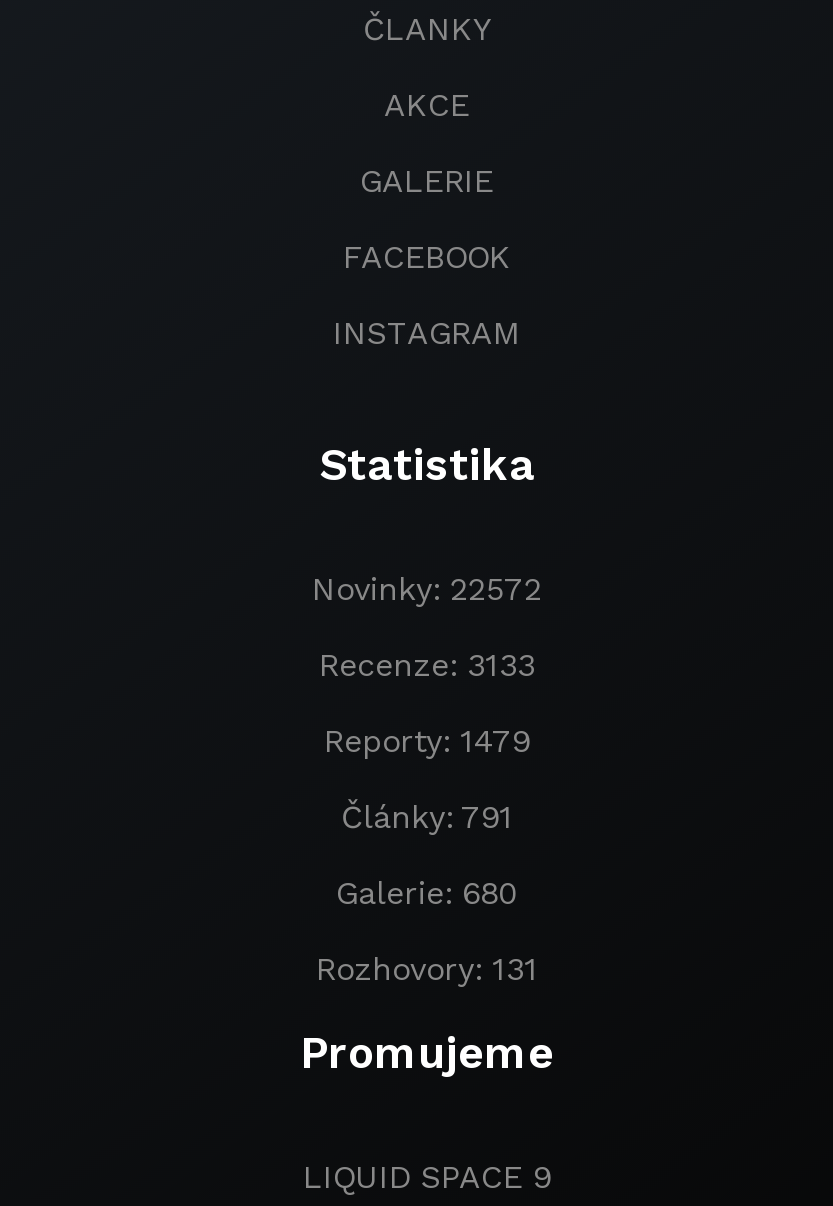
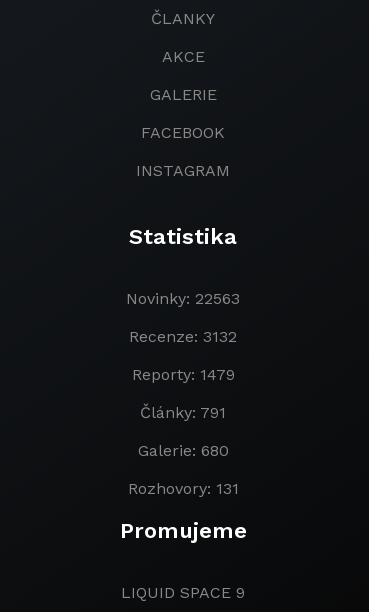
- Novinky: 22572
+ Novinky: 22563

- Recenze: 3133
+ Recenze: 3132
